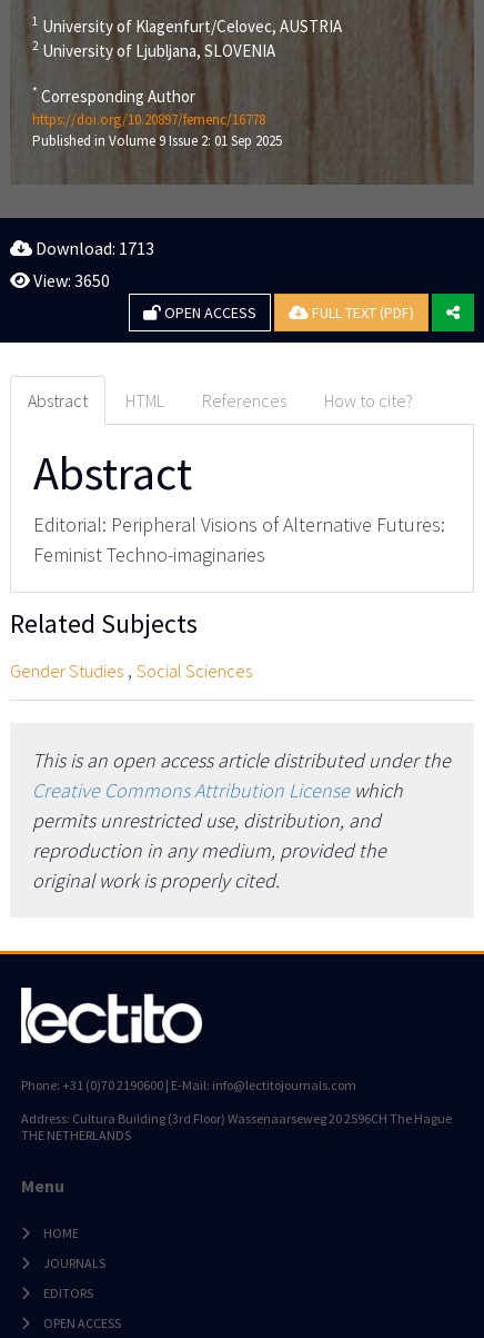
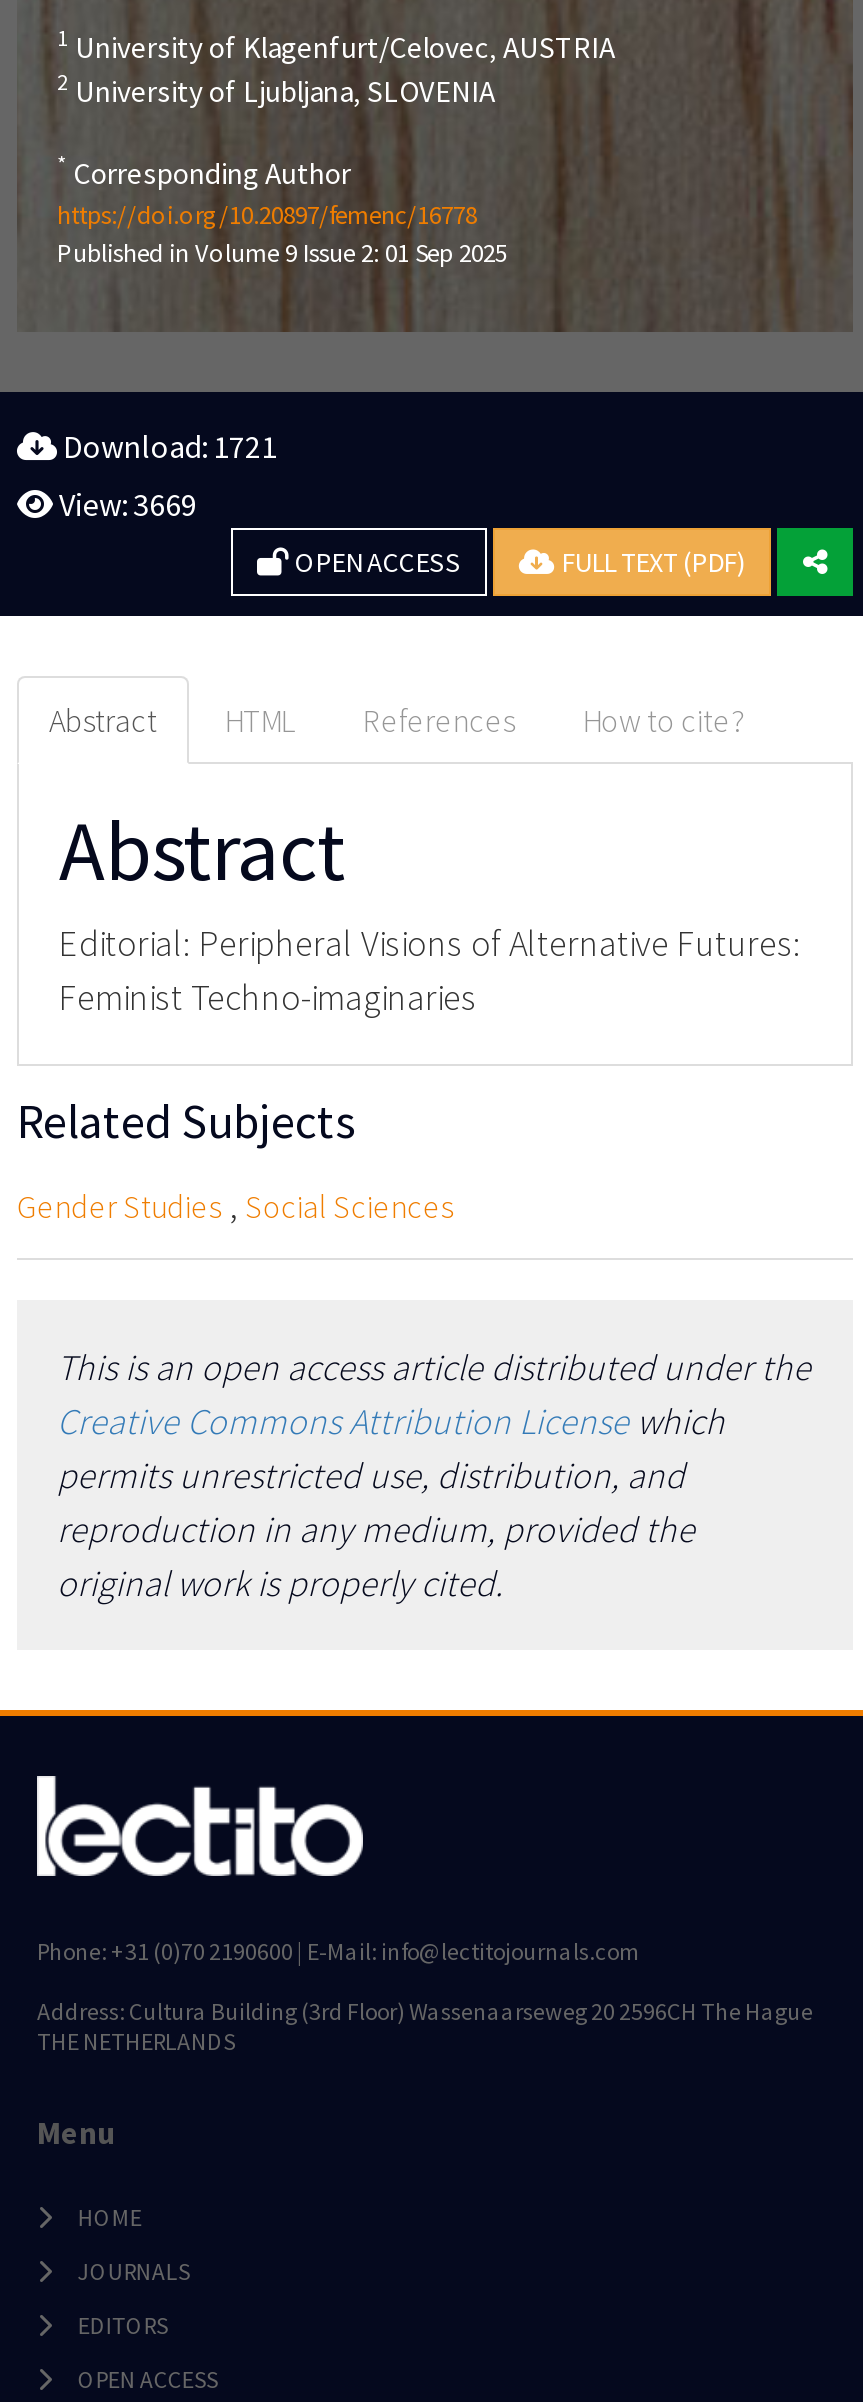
- Download: 1713
+ Download: 1721

- View: 3650
+ View: 3669
